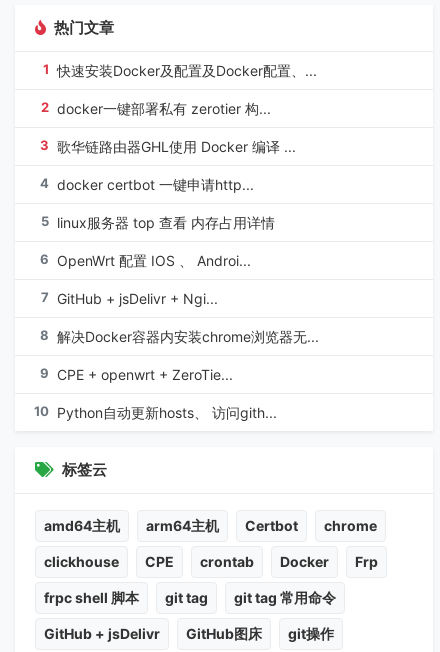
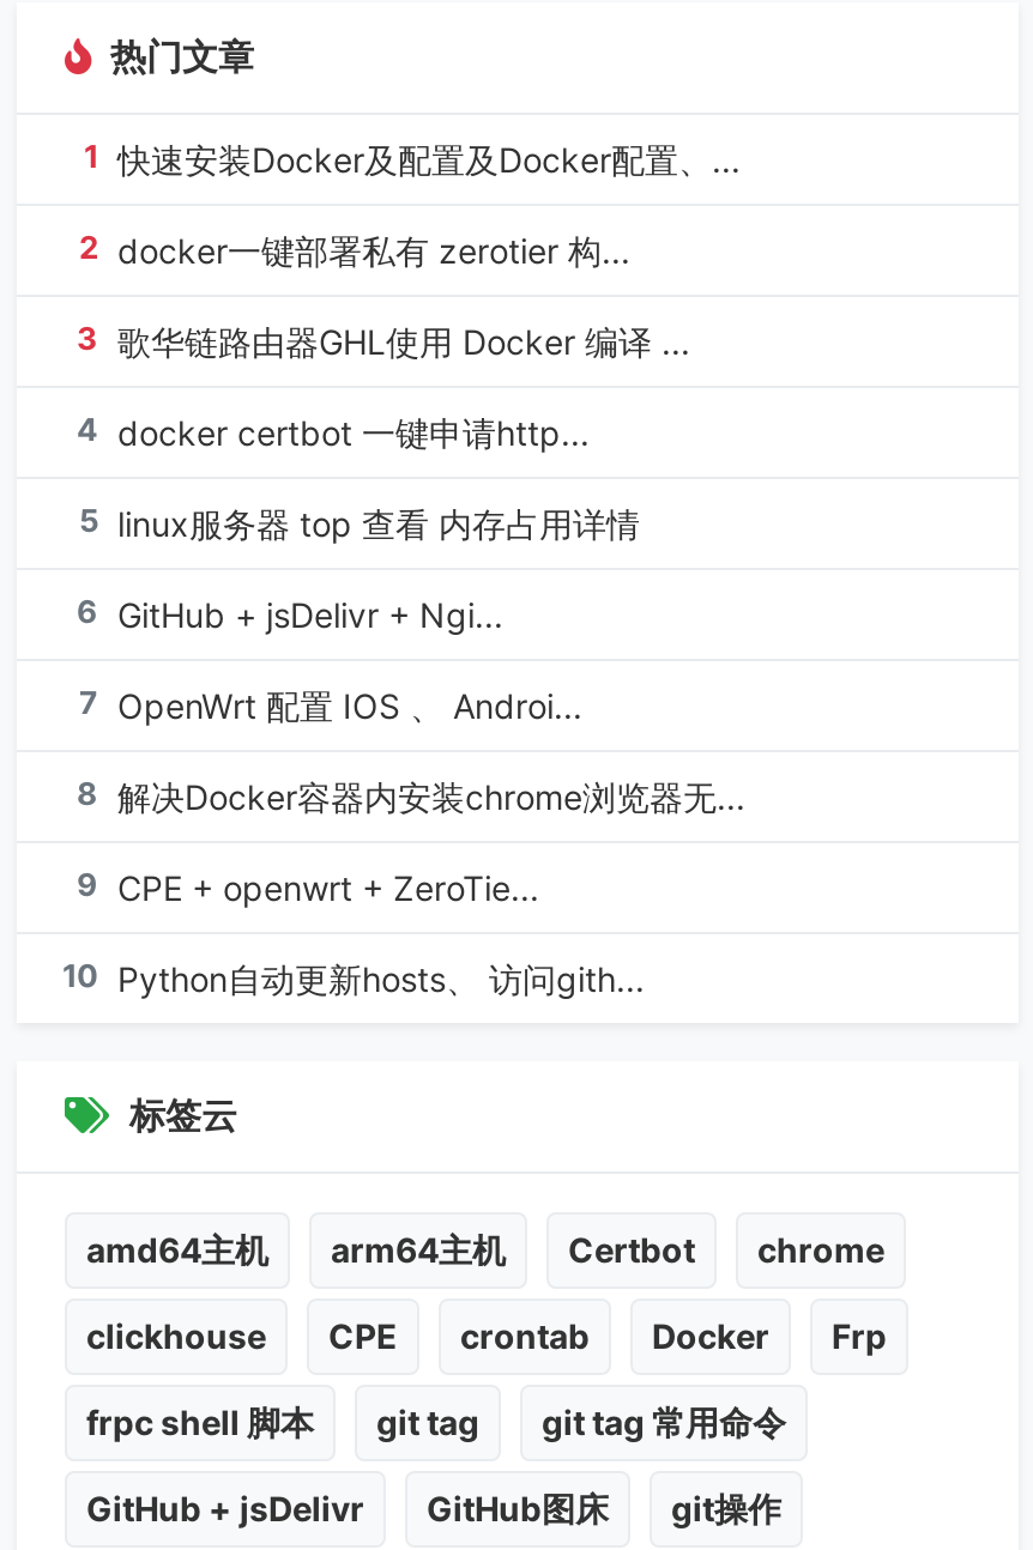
- 6 OpenWrt 配置 IOS 、 Androi...
+ 6 GitHub + jsDelivr + Ngi...

- 7 GitHub + jsDelivr + Ngi...
+ 7 OpenWrt 配置 IOS 、 Androi...
